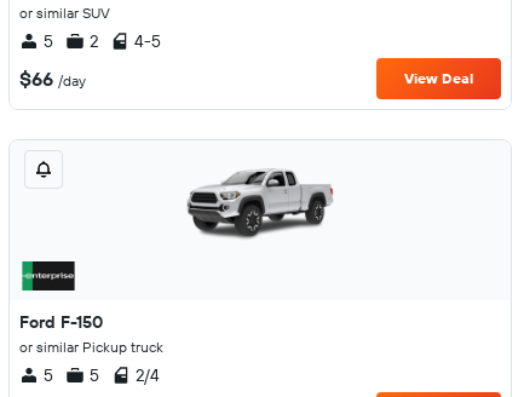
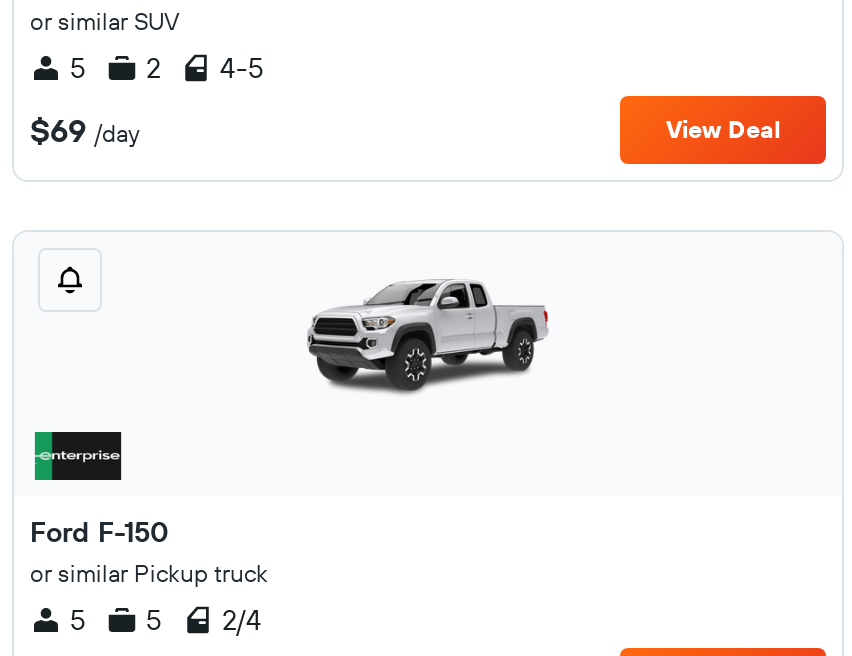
- $66 /day
+ $69 /day
